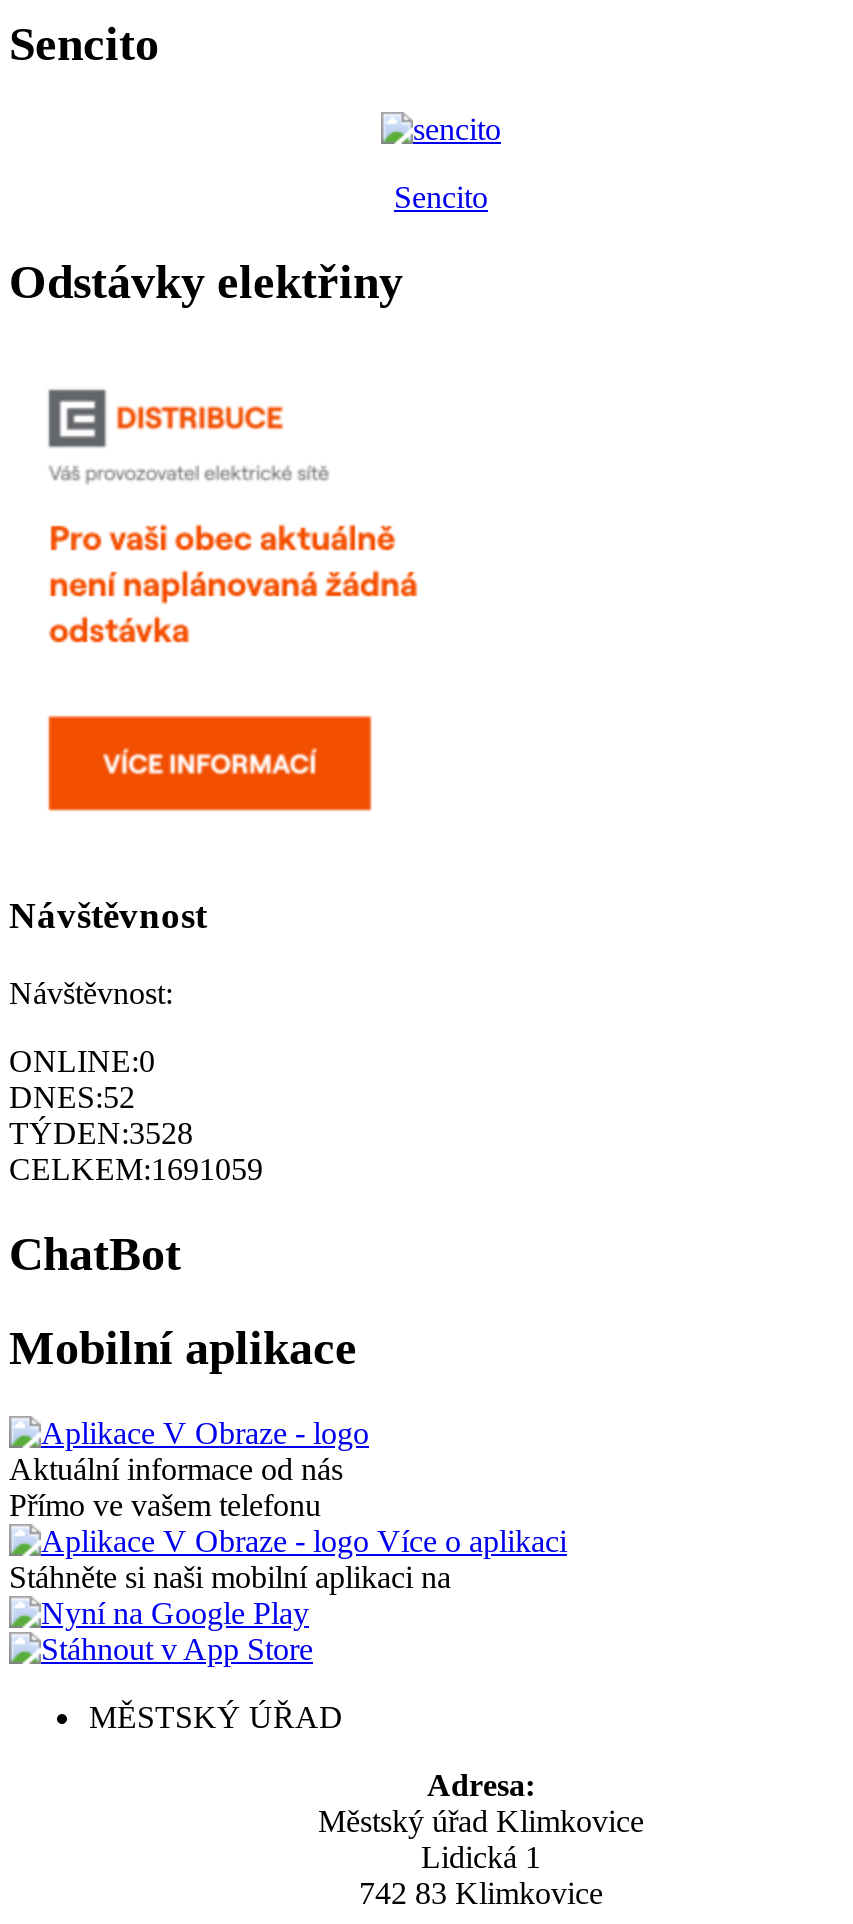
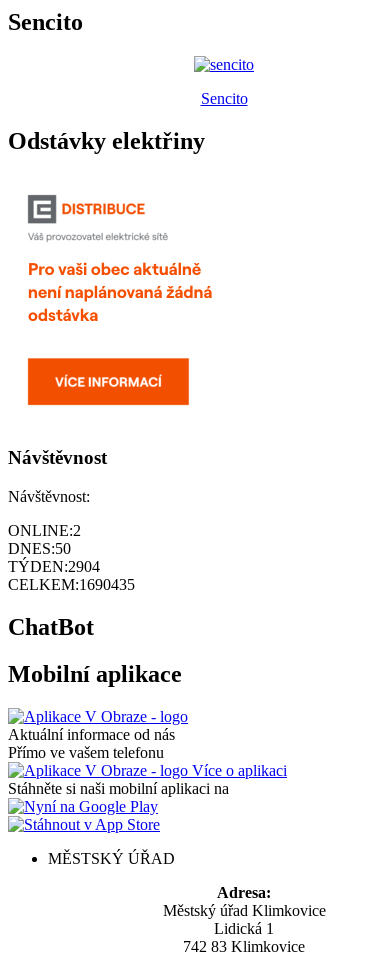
- ONLINE:0
+ ONLINE:2

- DNES:52
+ DNES:50

- TÝDEN:3528
+ TÝDEN:2904

- CELKEM:1691059
+ CELKEM:1690435
